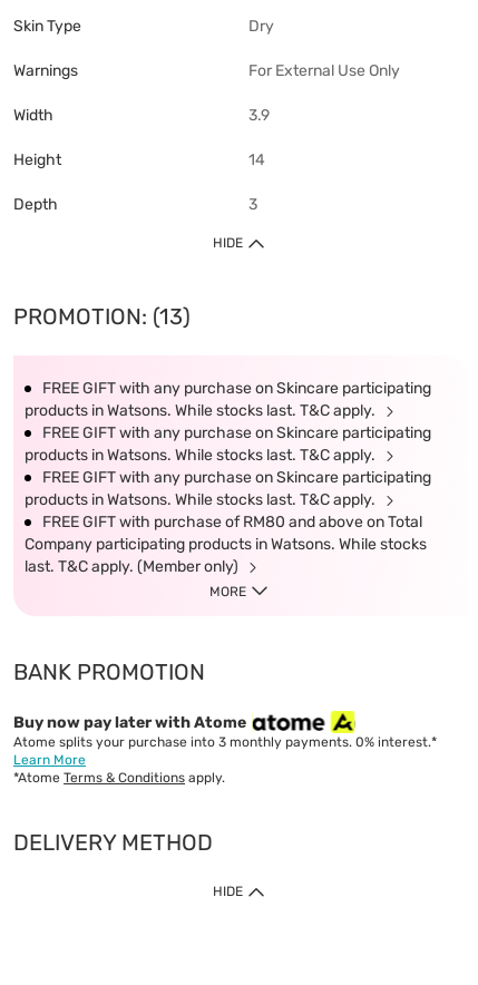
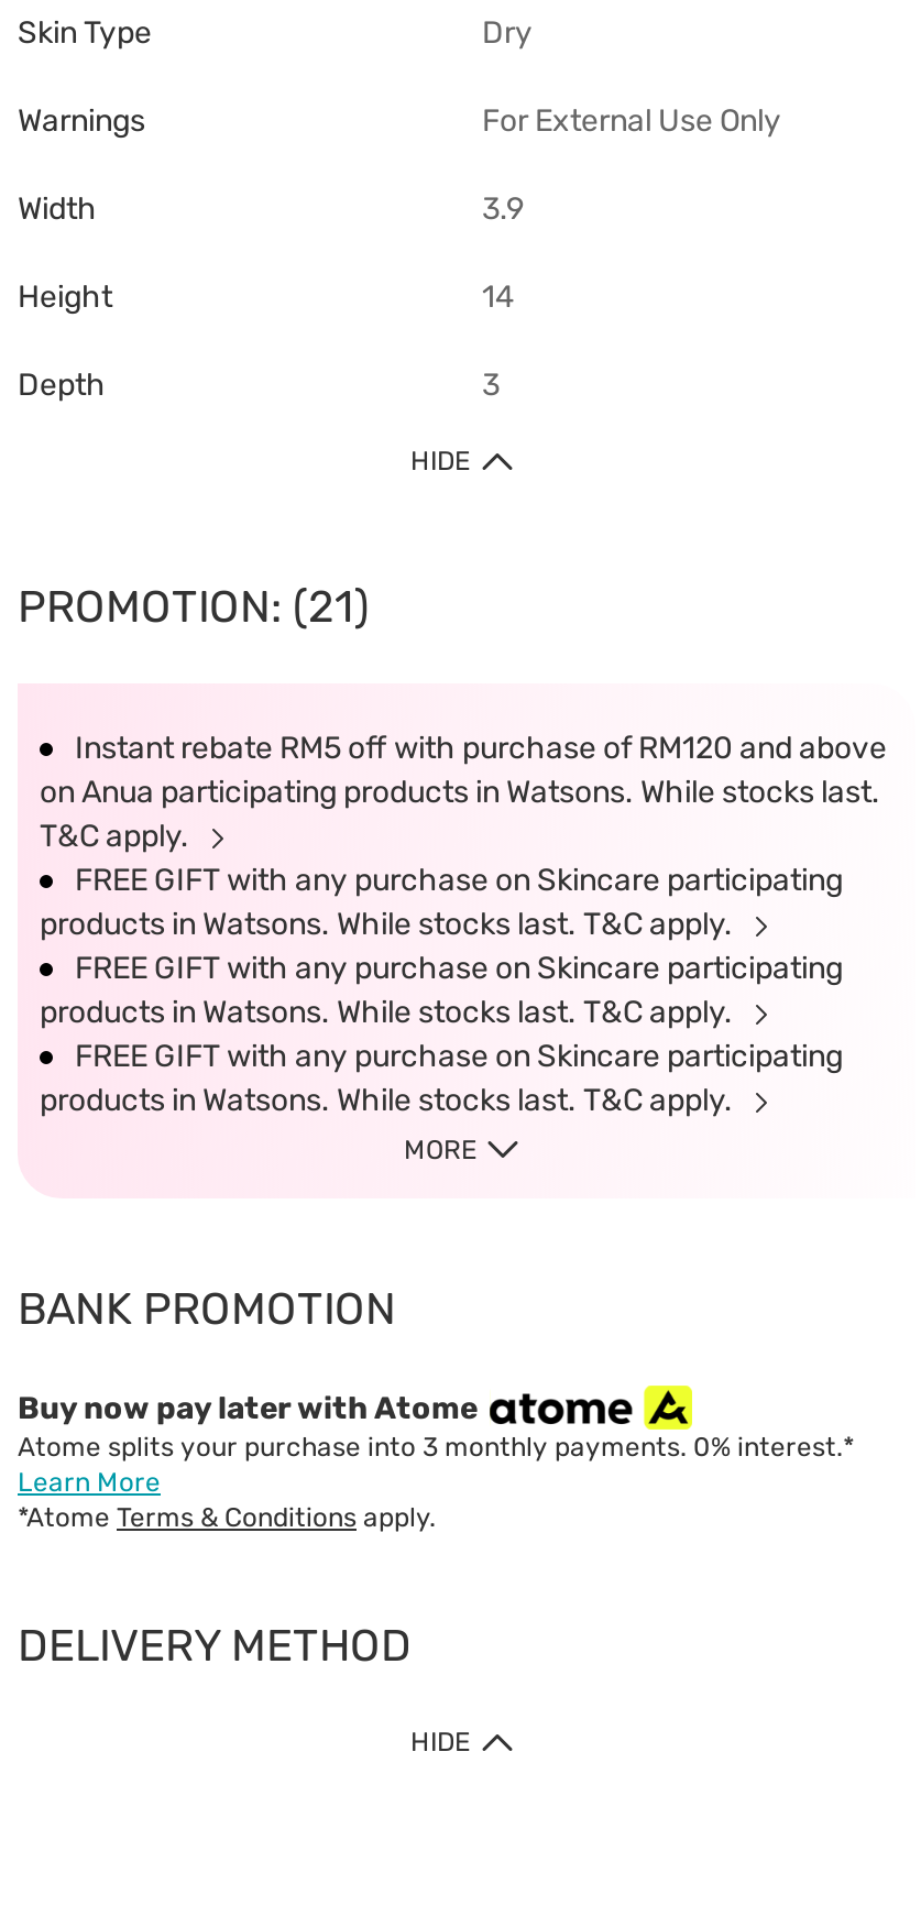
- PROMOTION: (13)
+ PROMOTION: (21)
+ Instant rebate RM5 off with purchase of RM120 and above
+ on Anua participating products in Watsons. While stocks last.
+ T&C apply.

moved down: FREE GIFT with any purchase on Skincare participating | products in Watsons. While stocks last. T&C apply. | FREE GIFT with any purchase on Skincare participating | products in Watsons. While stocks last. T&C apply. | FREE GIFT with any purchase on Skincare participating | products in Watsons. While stocks last. T&C apply.

- FREE GIFT with purchase of RM80 and above on Total
- Company participating products in Watsons. While stocks
- last. T&C apply. (Member only)
